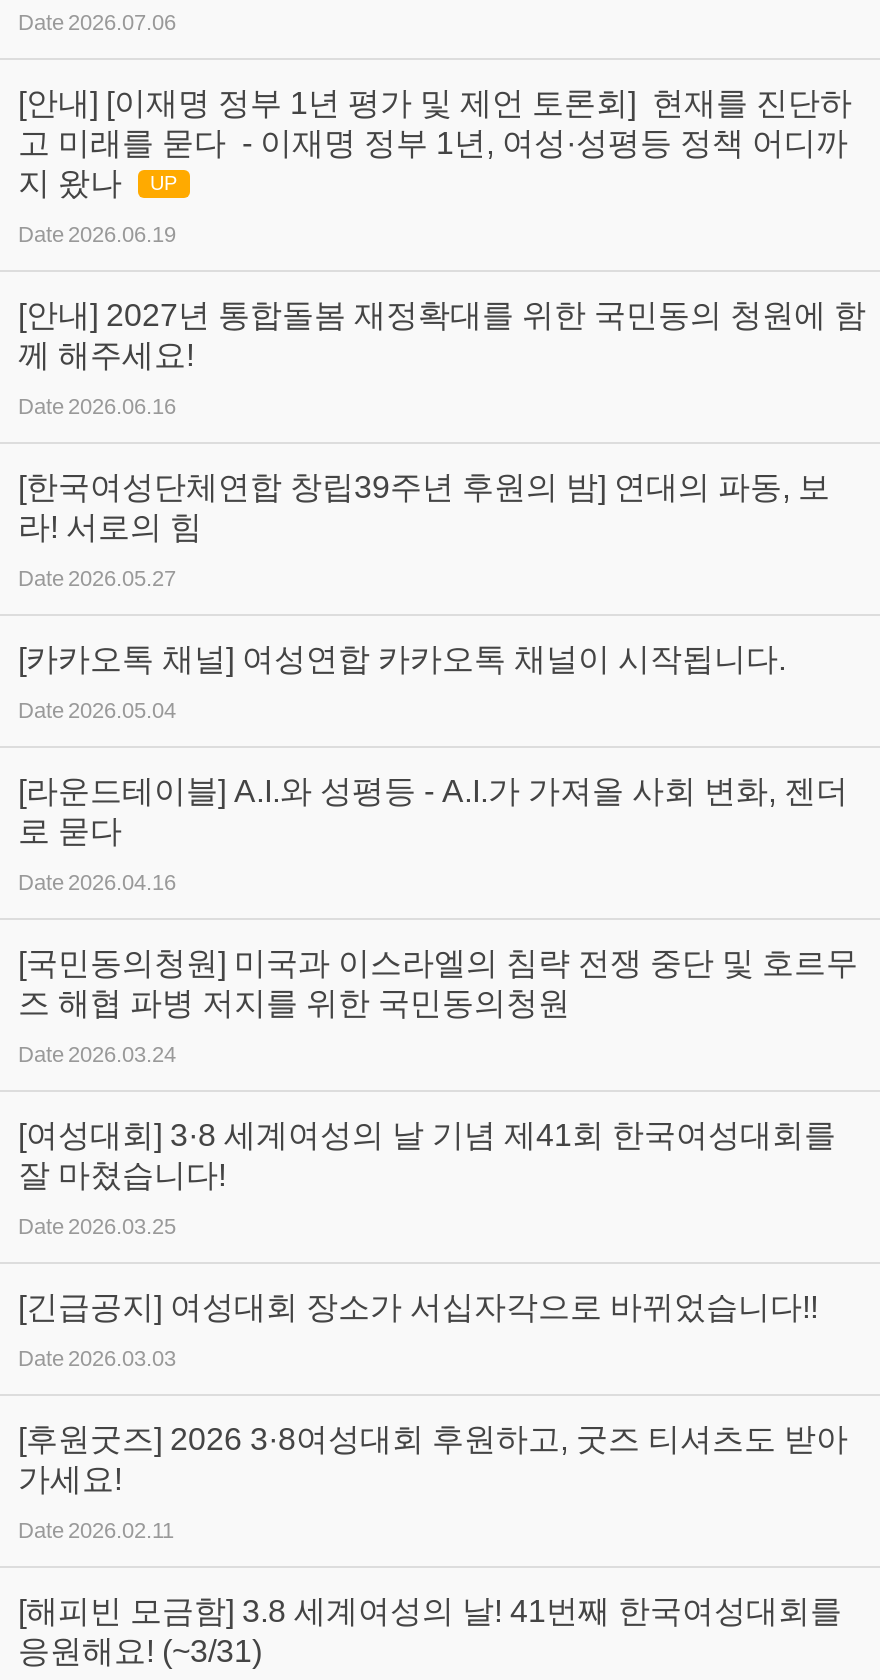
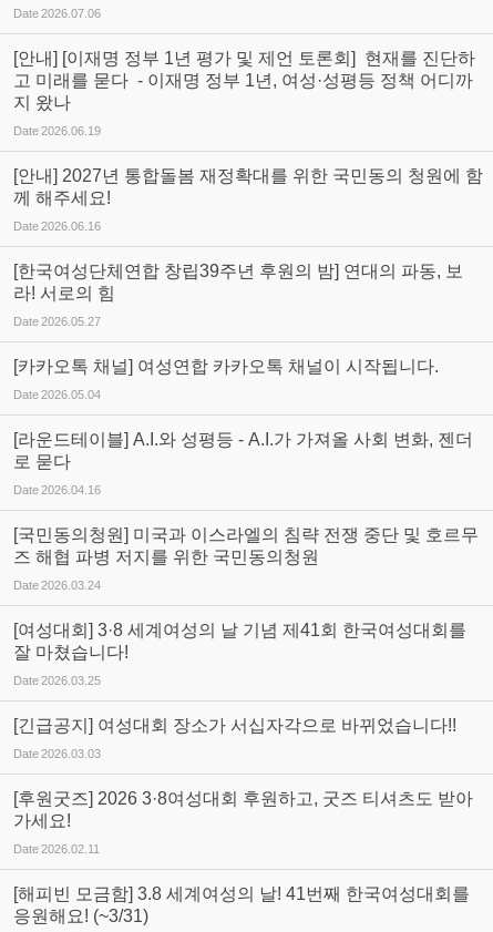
- UP
